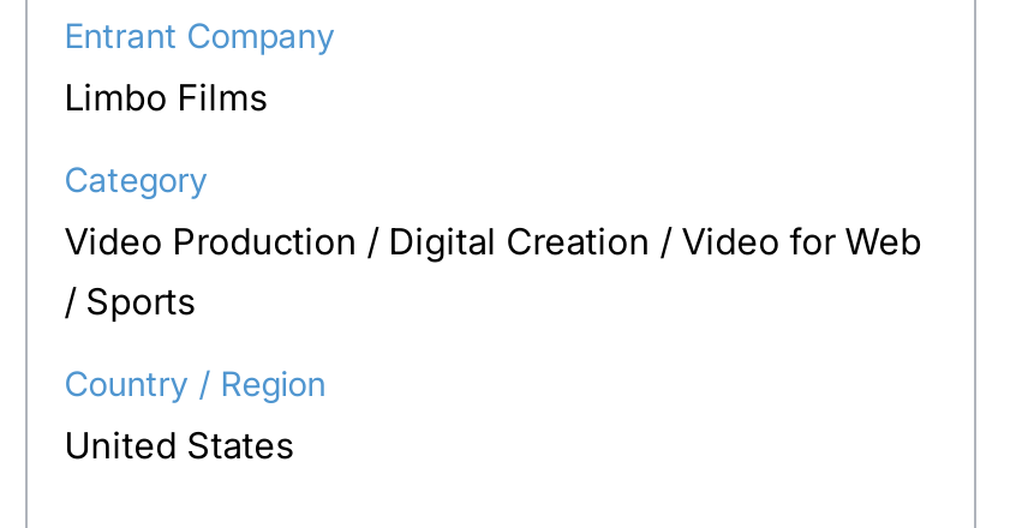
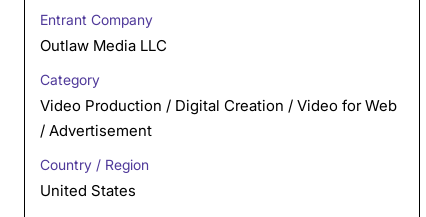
- Limbo Films
+ Outlaw Media LLC

- / Sports
+ / Advertisement
